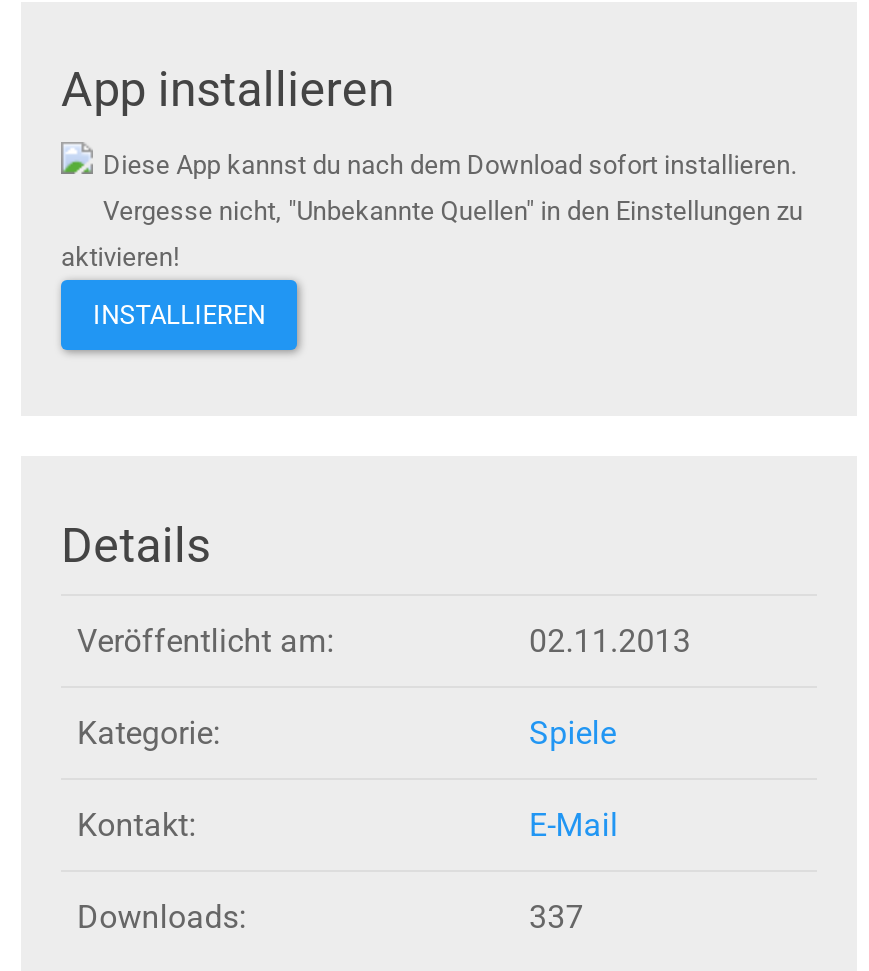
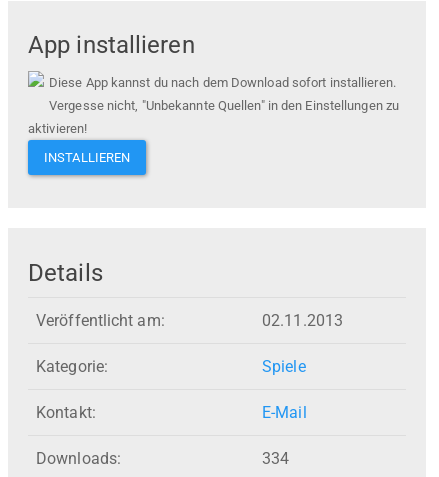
- 337
+ 334
